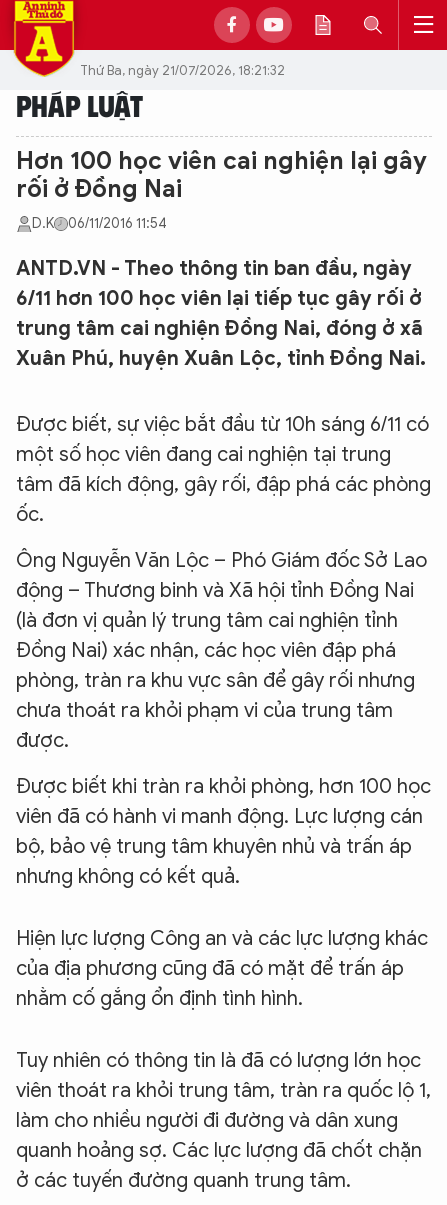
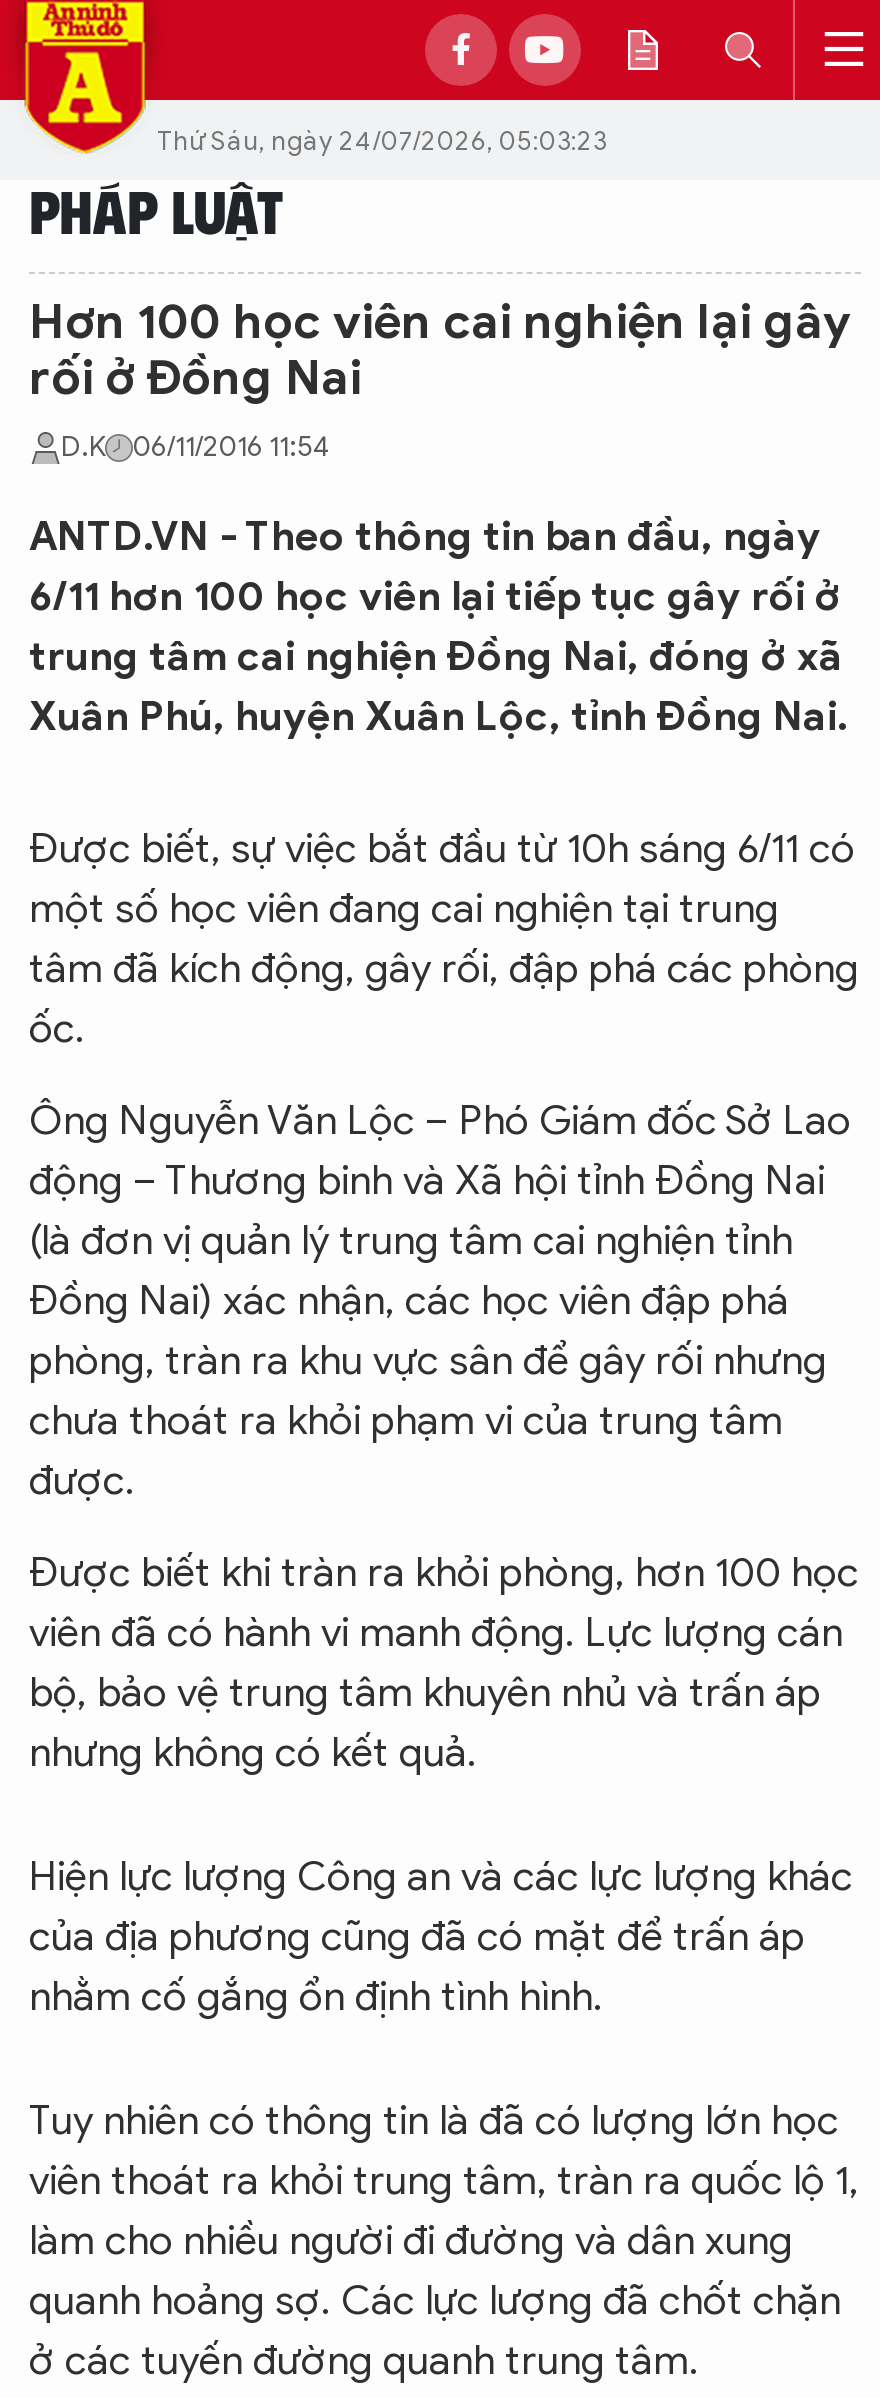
- Thứ Ba, ngày 21/07/2026, 18:21:32
+ Thứ Sáu, ngày 24/07/2026, 05:03:23
